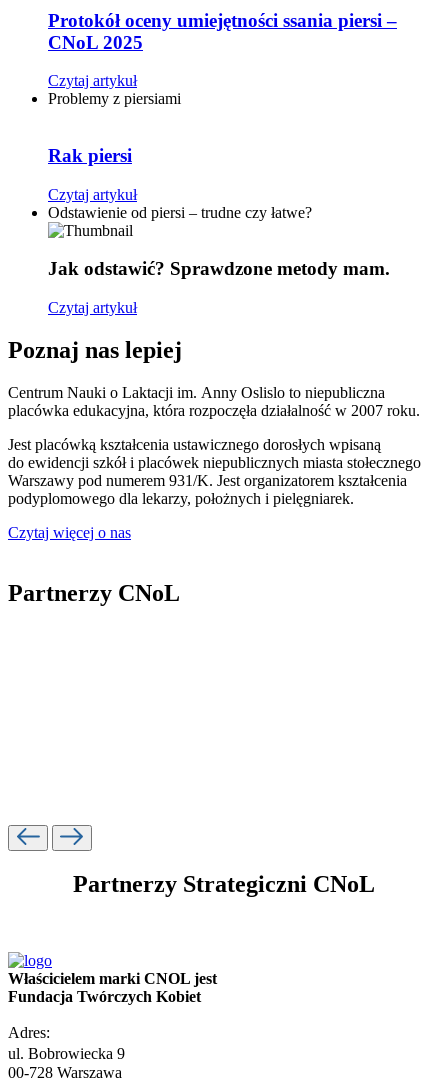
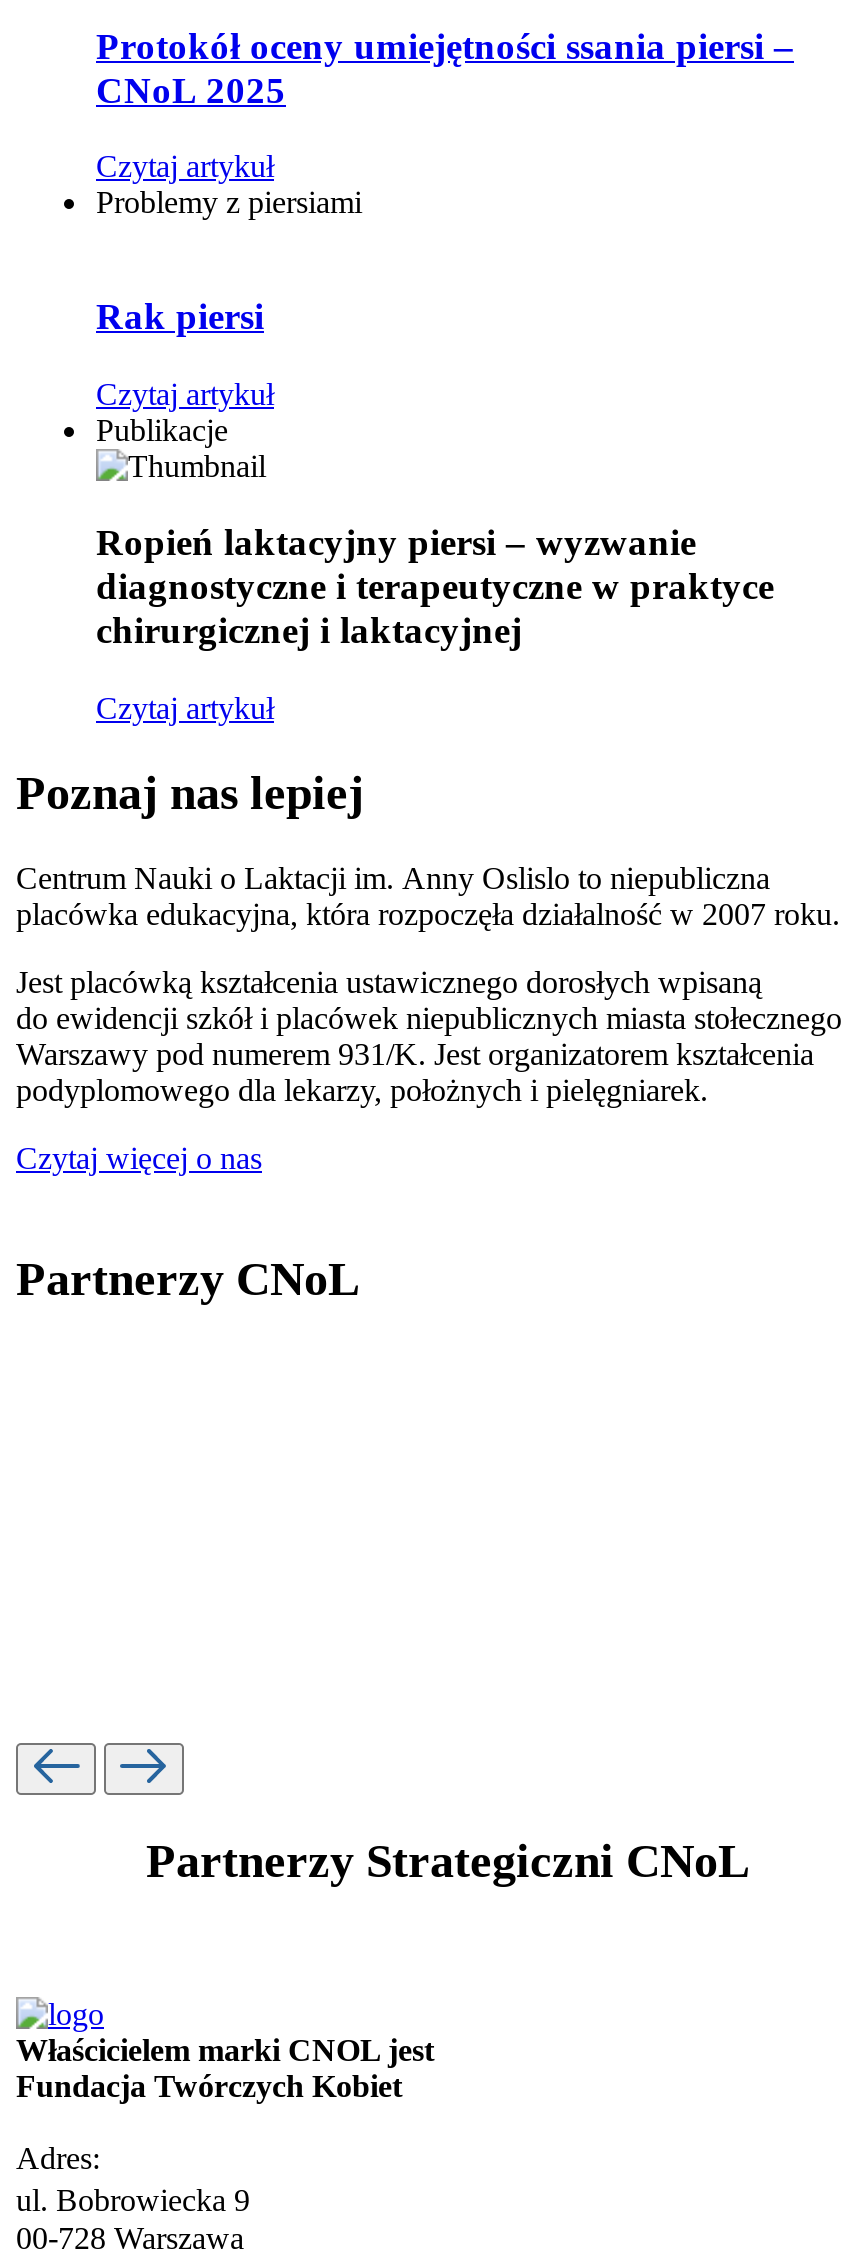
- Odstawienie od piersi – trudne czy łatwe?
+ Publikacje

- Jak odstawić? Sprawdzone metody mam.
+ Ropień laktacyjny piersi – wyzwanie
+ diagnostyczne i terapeutyczne w praktyce
+ chirurgicznej i laktacyjnej
